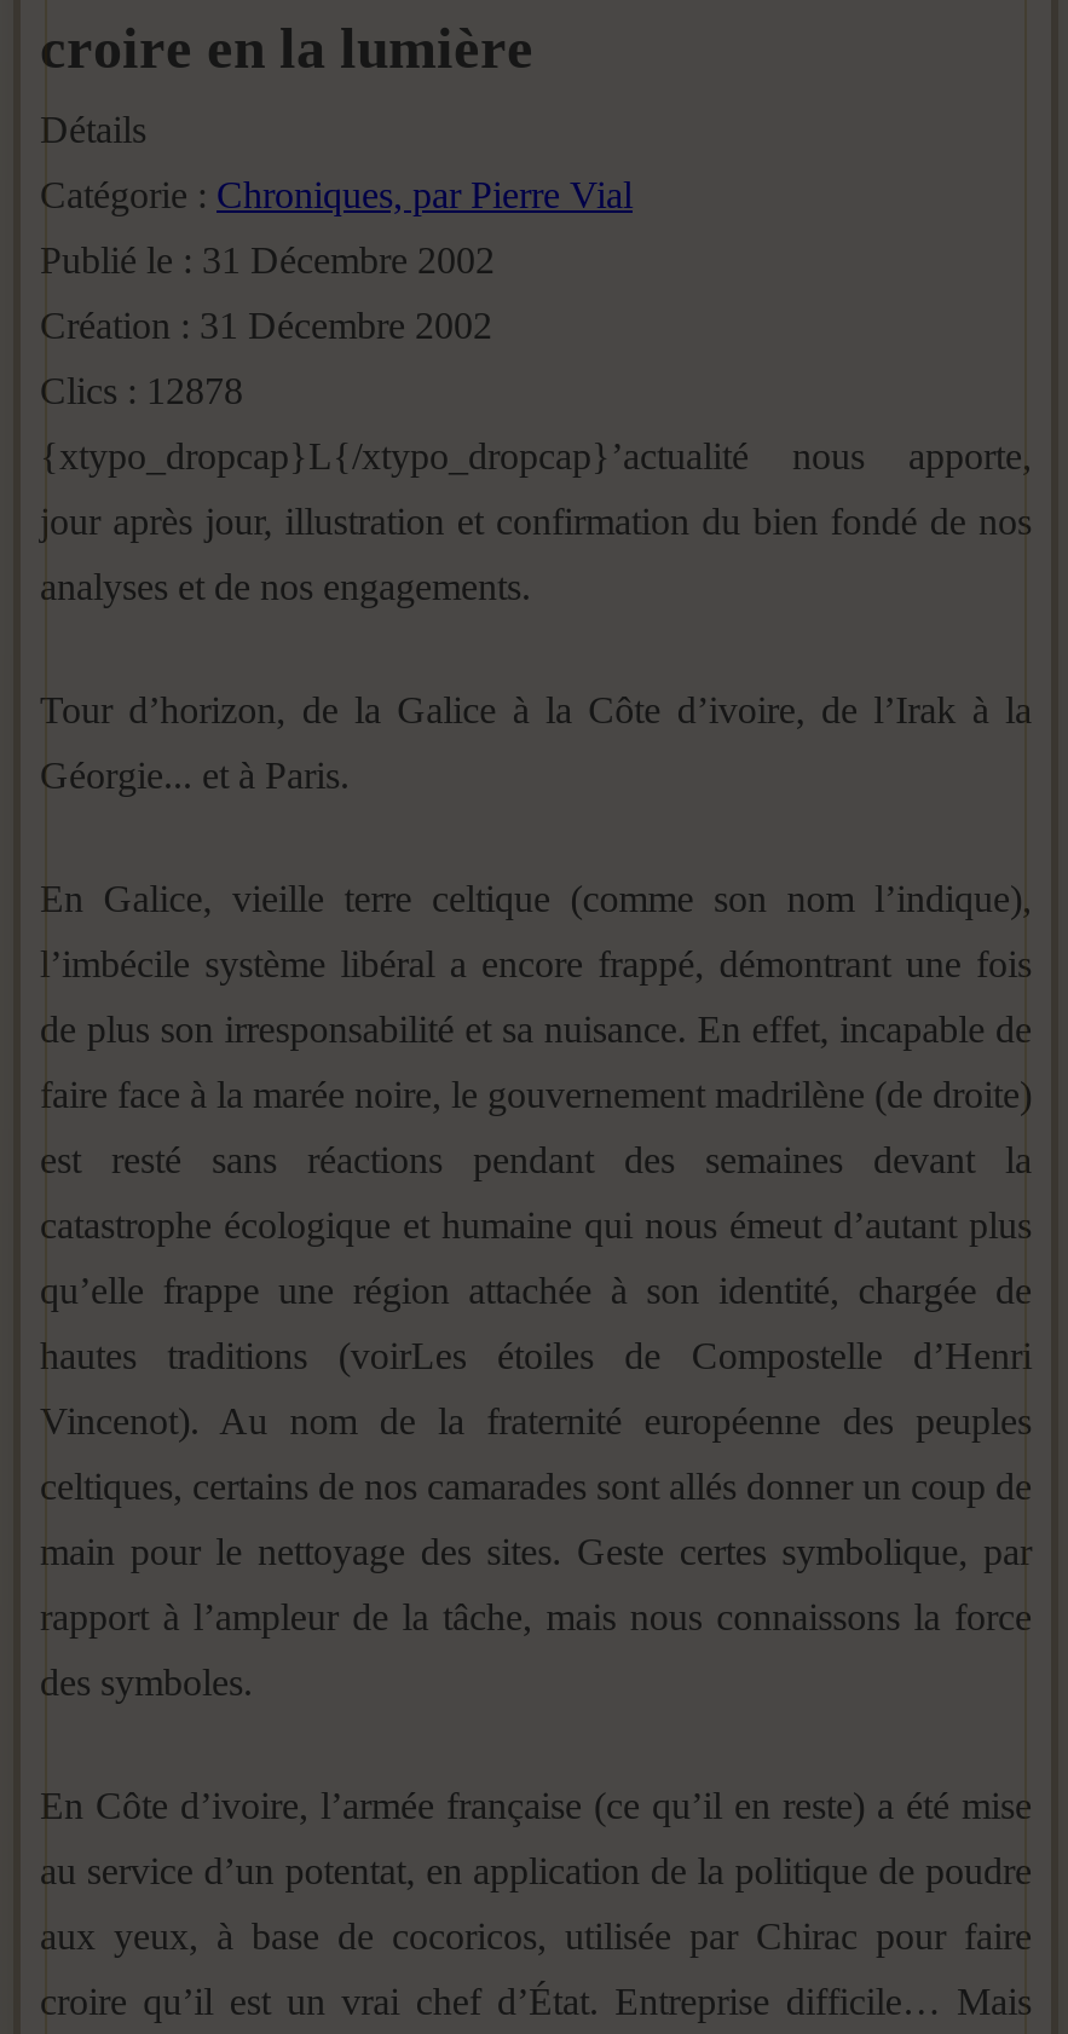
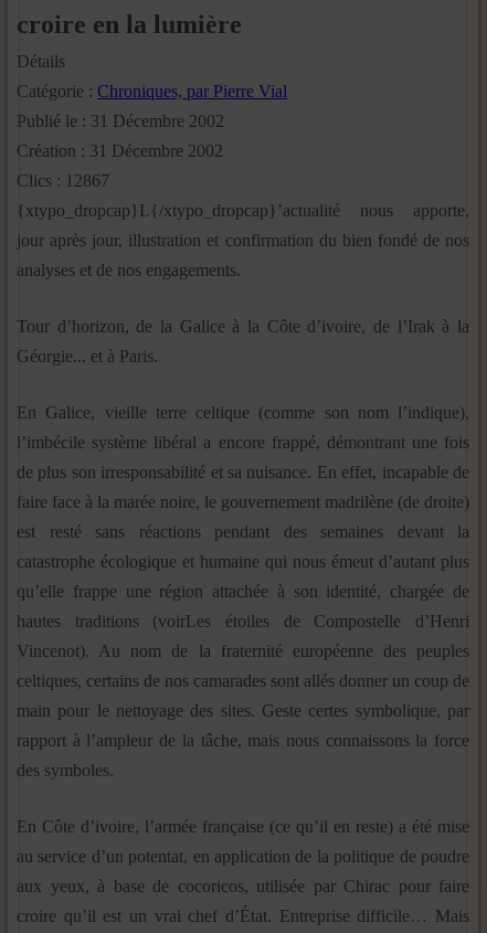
- Clics : 12878
+ Clics : 12867
